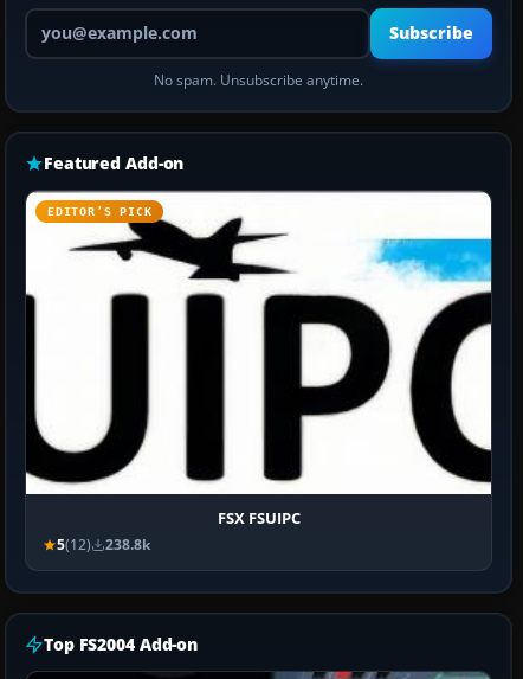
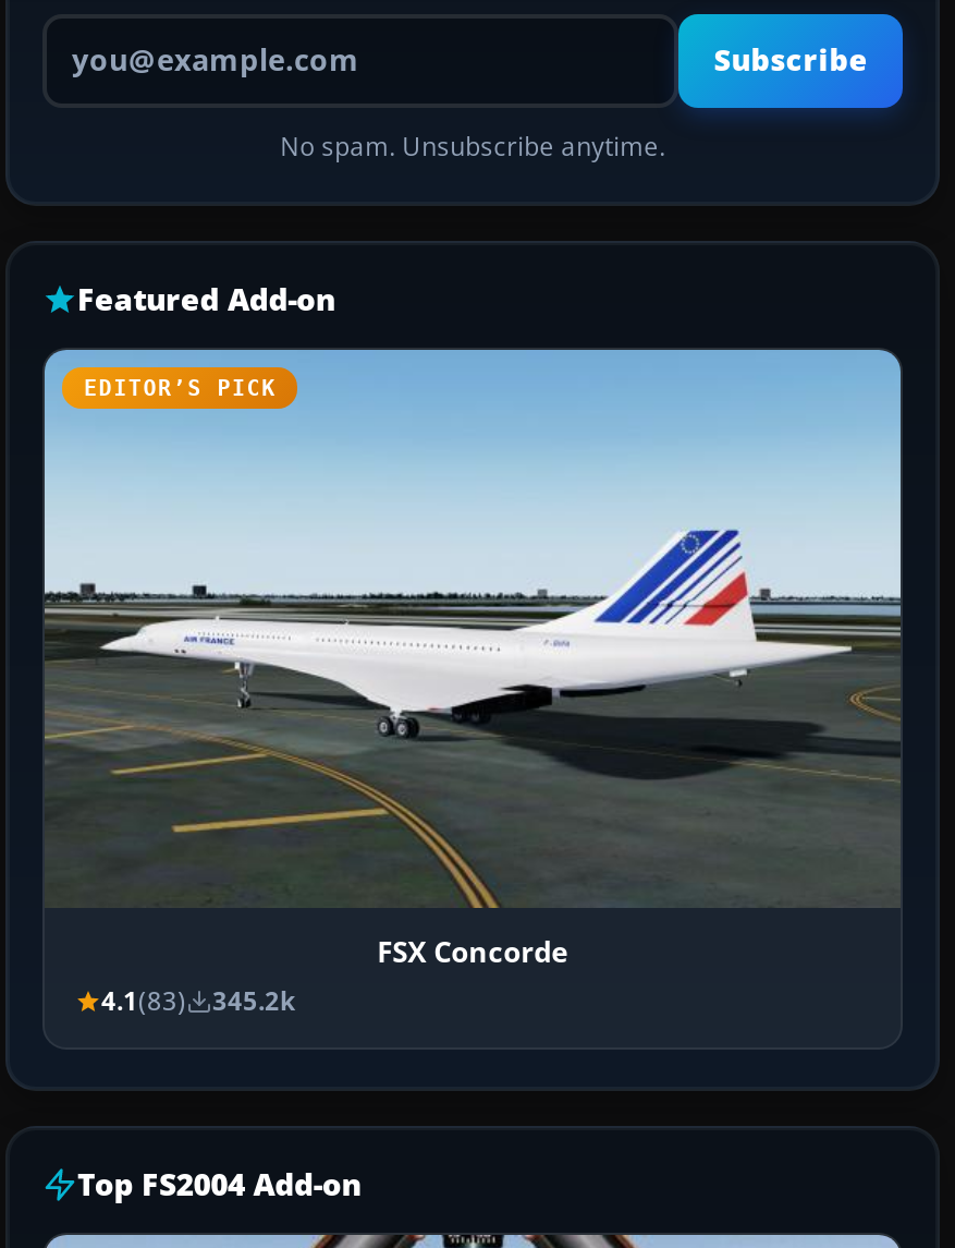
- [image]
- FSX FSUIPC
- 5(12)
- 238.8k
+ [image]
+ FSX Concorde
+ 4.1(83)
+ 345.2k
